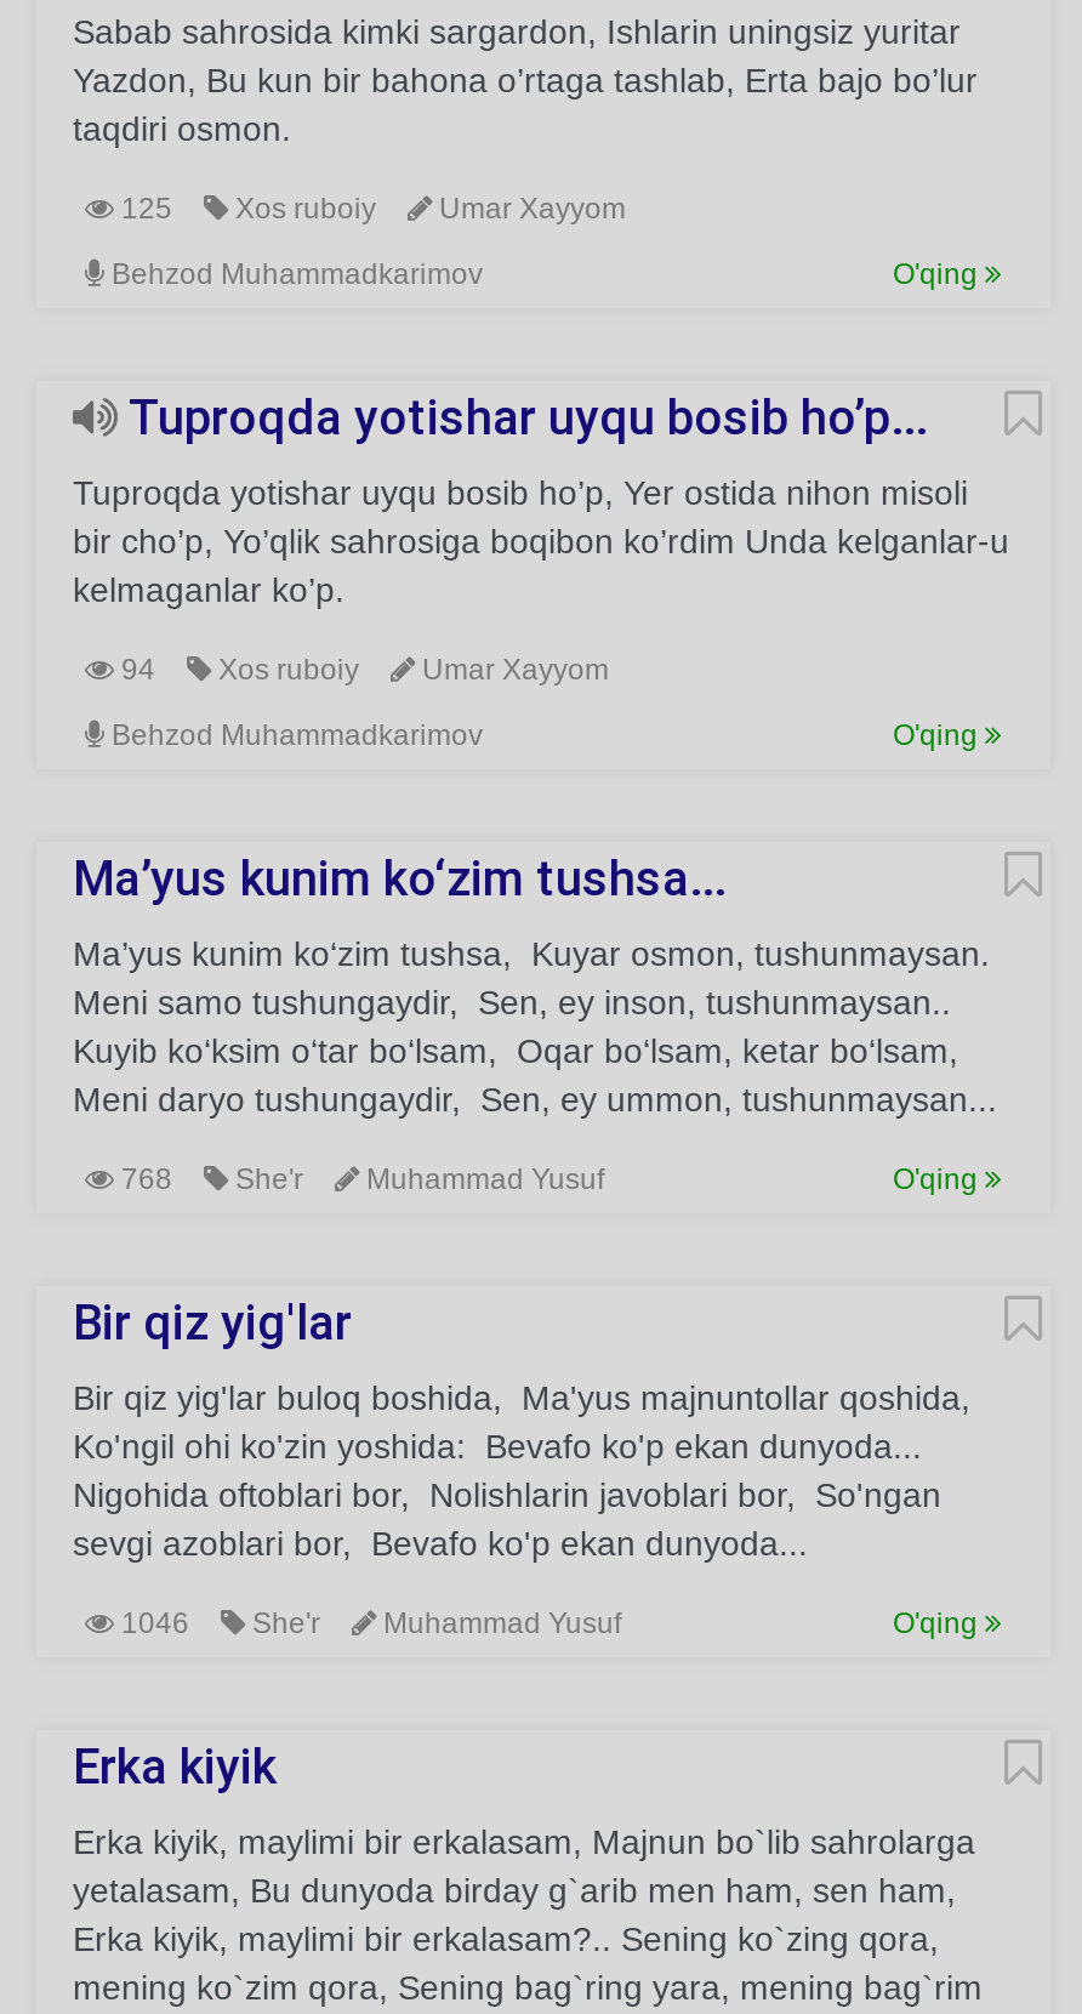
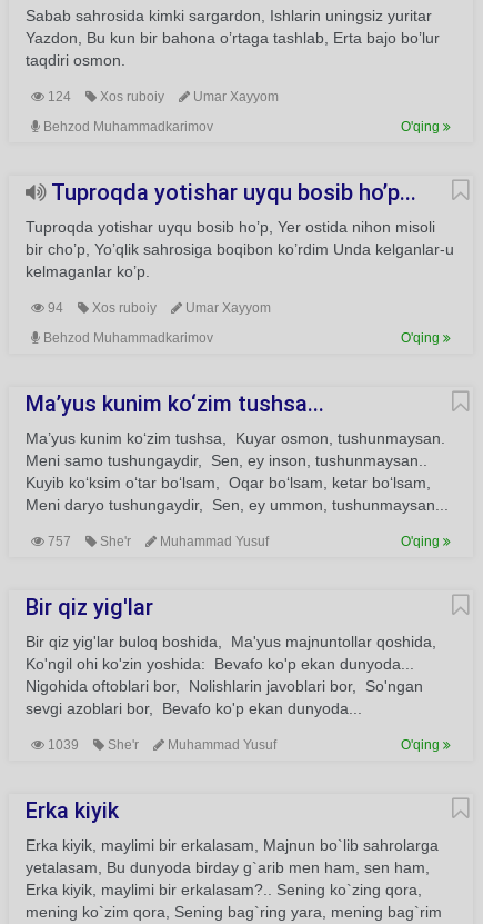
- 125 Xos ruboiy Umar Xayyom
+ 124 Xos ruboiy Umar Xayyom

- 768 She'r Muhammad Yusuf
+ 757 She'r Muhammad Yusuf

- 1046 She'r Muhammad Yusuf
+ 1039 She'r Muhammad Yusuf
